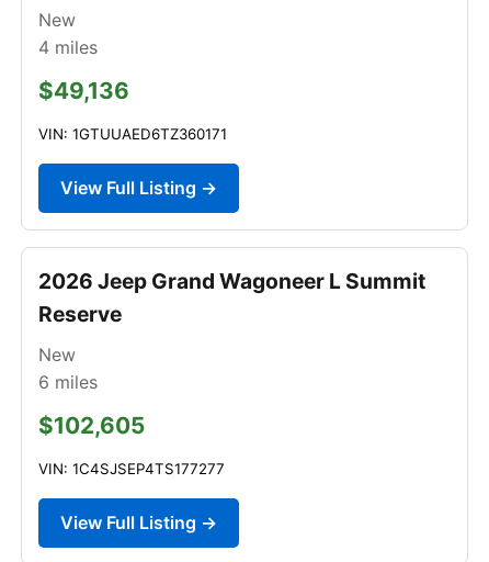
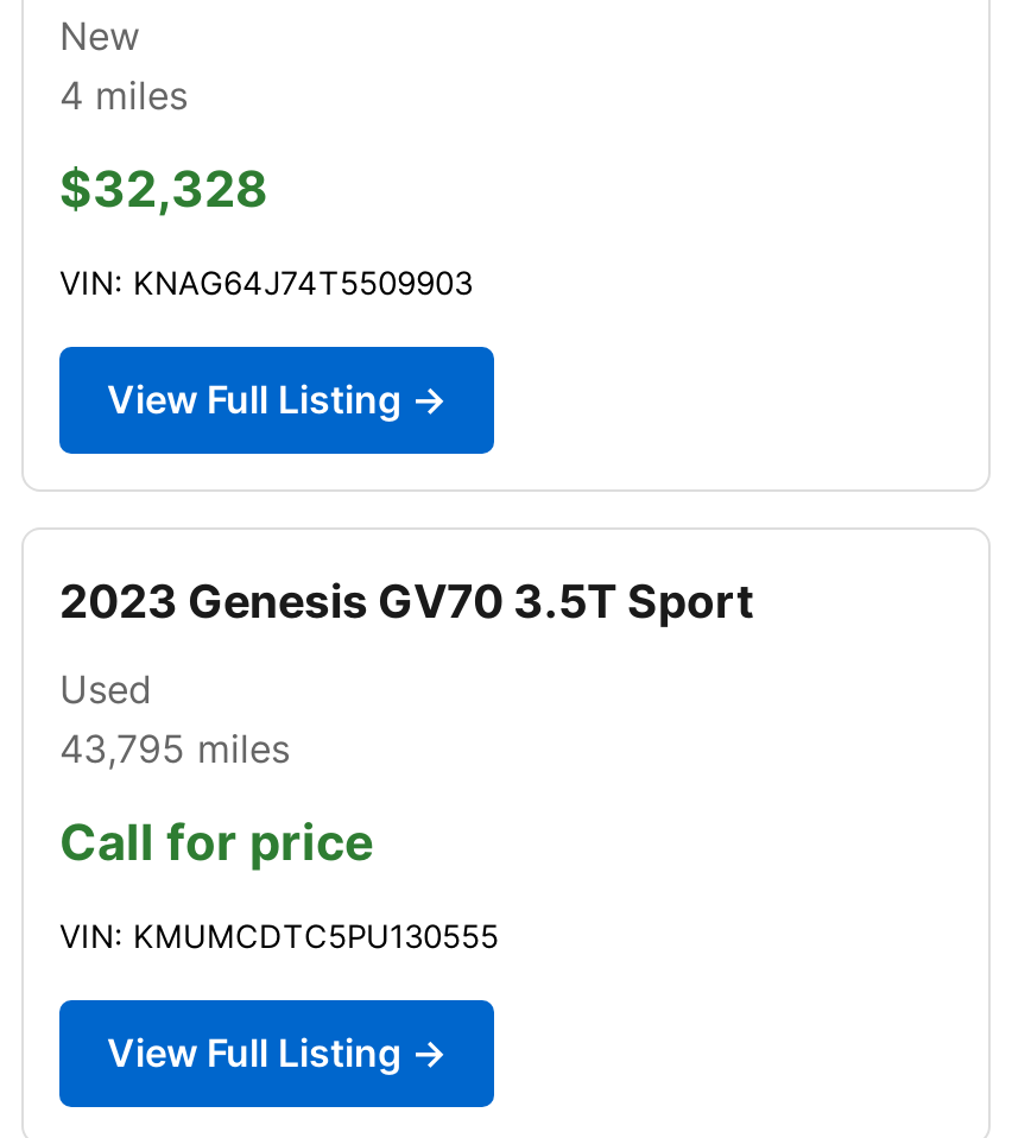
- $49,136
+ $32,328

- VIN: 1GTUUAED6TZ360171
+ VIN: KNAG64J74T5509903

- 2026 Jeep Grand Wagoneer L Summit
- Reserve
+ 2023 Genesis GV70 3.5T Sport

- New
- 6 miles
+ Used
+ 43,795 miles

- $102,605
+ Call for price

- VIN: 1C4SJSEP4TS177277
+ VIN: KMUMCDTC5PU130555
